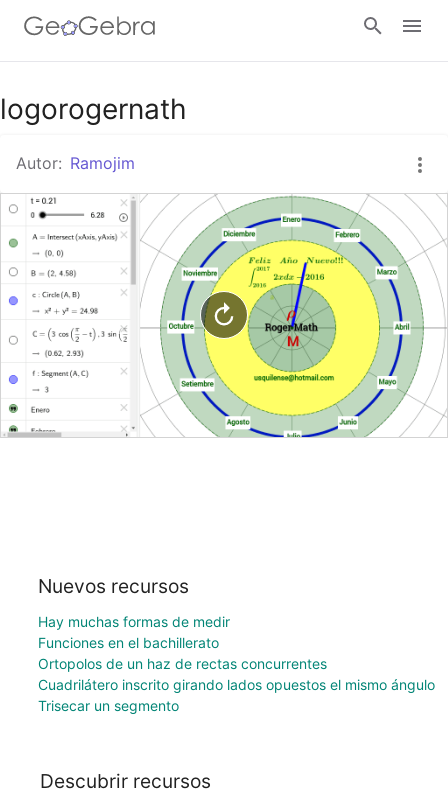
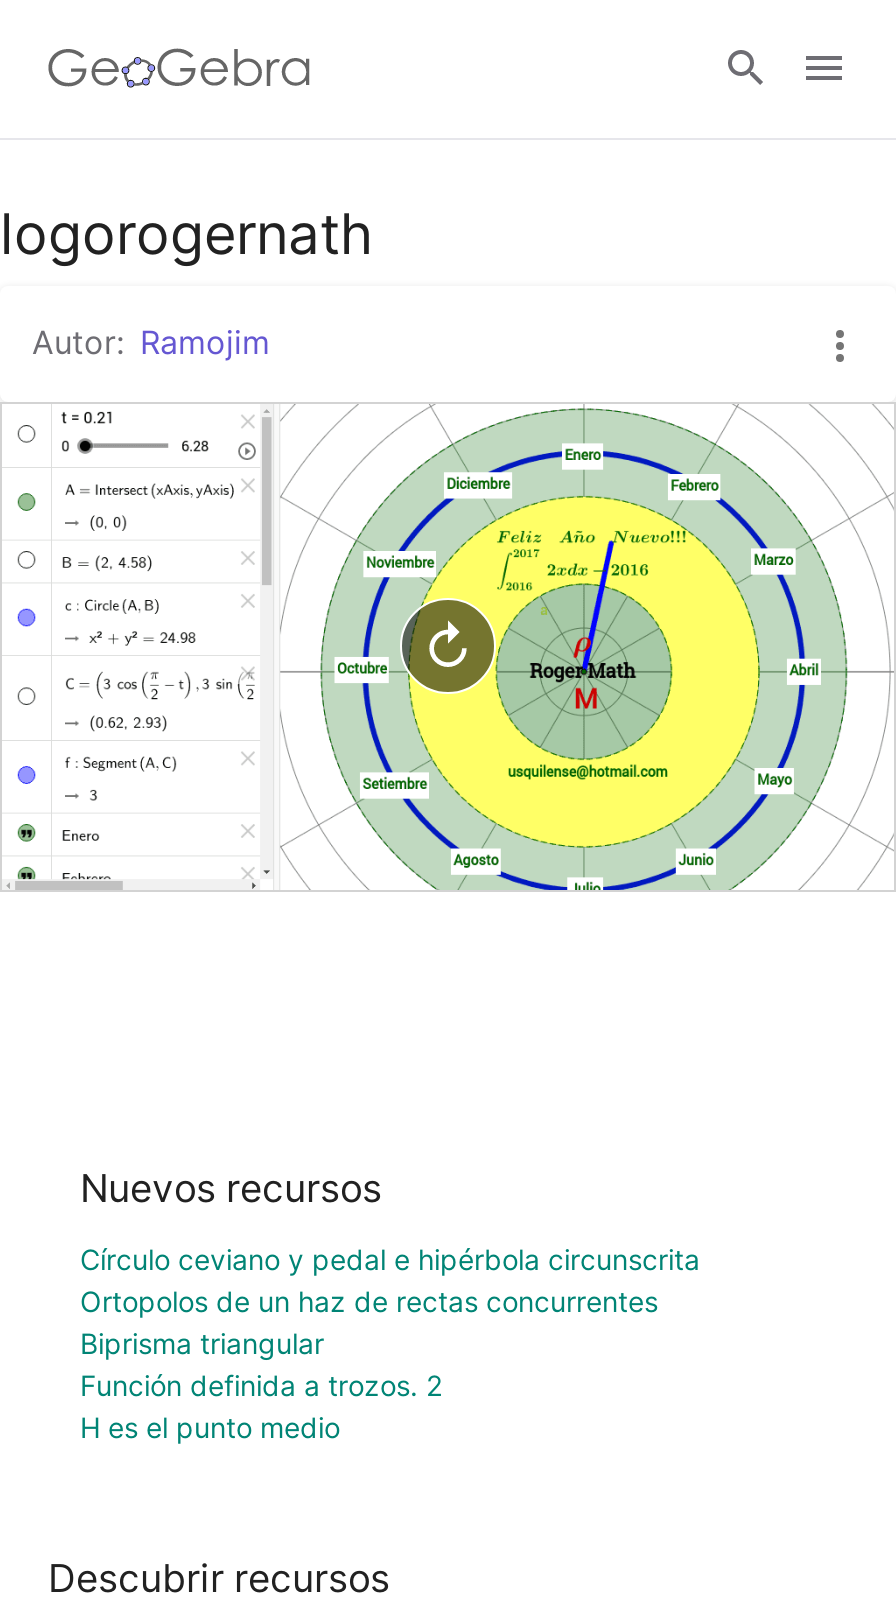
- Hay muchas formas de medir
- Funciones en el bachillerato
+ Círculo ceviano y pedal e hipérbola circunscrita

moved up: Ortopolos de un haz de rectas concurrentes

- Cuadrilátero inscrito girando lados opuestos el mismo ángulo
- Trisecar un segmento
+ Biprisma triangular
+ Función definida a trozos. 2
+ H es el punto medio
